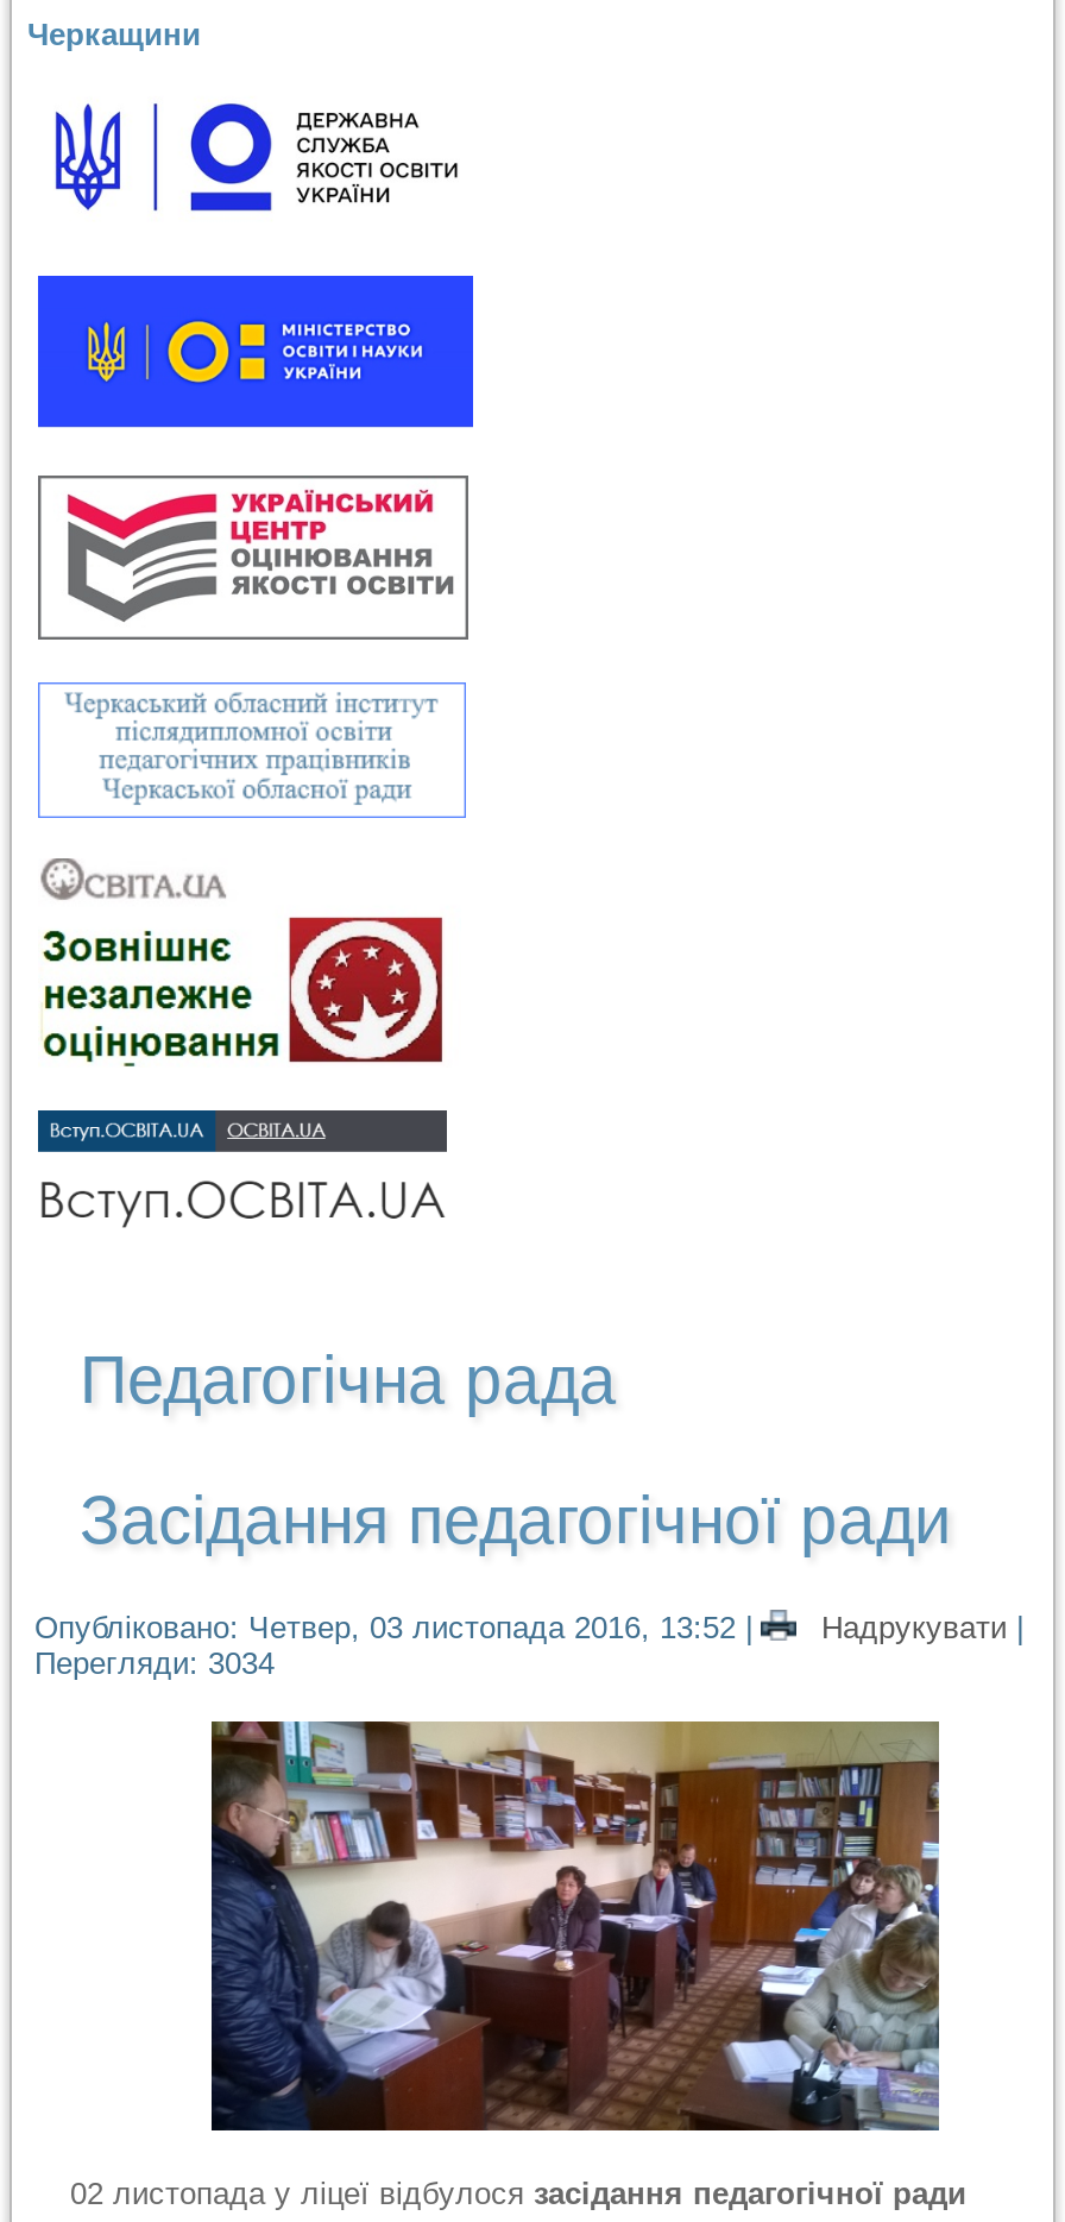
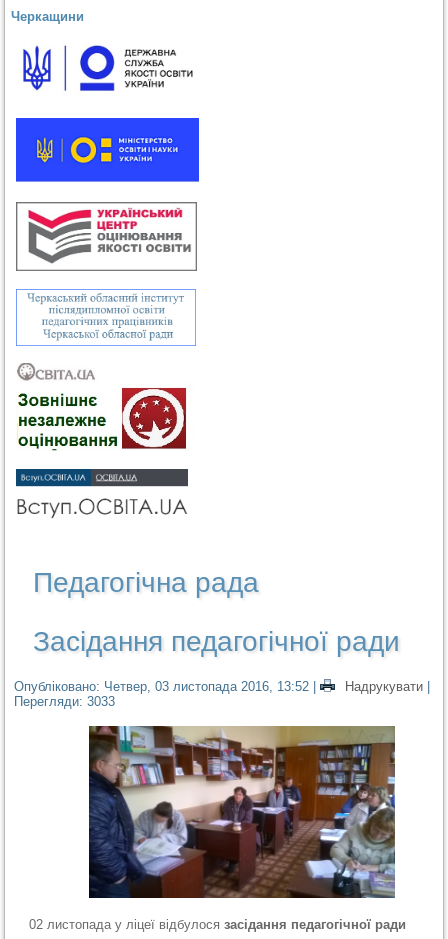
- Перегляди: 3034
+ Перегляди: 3033
